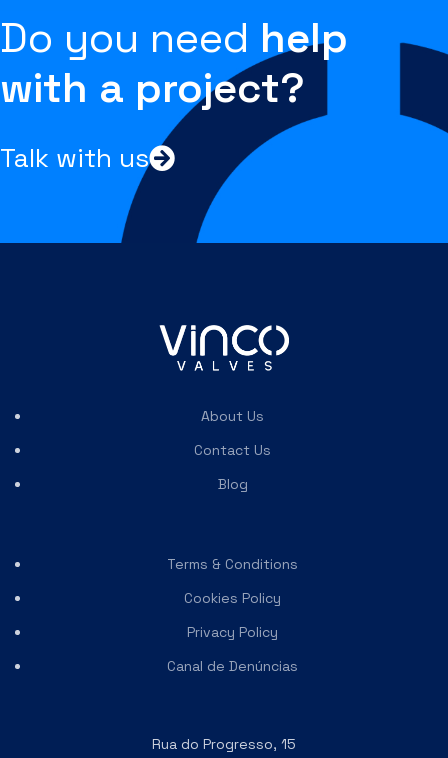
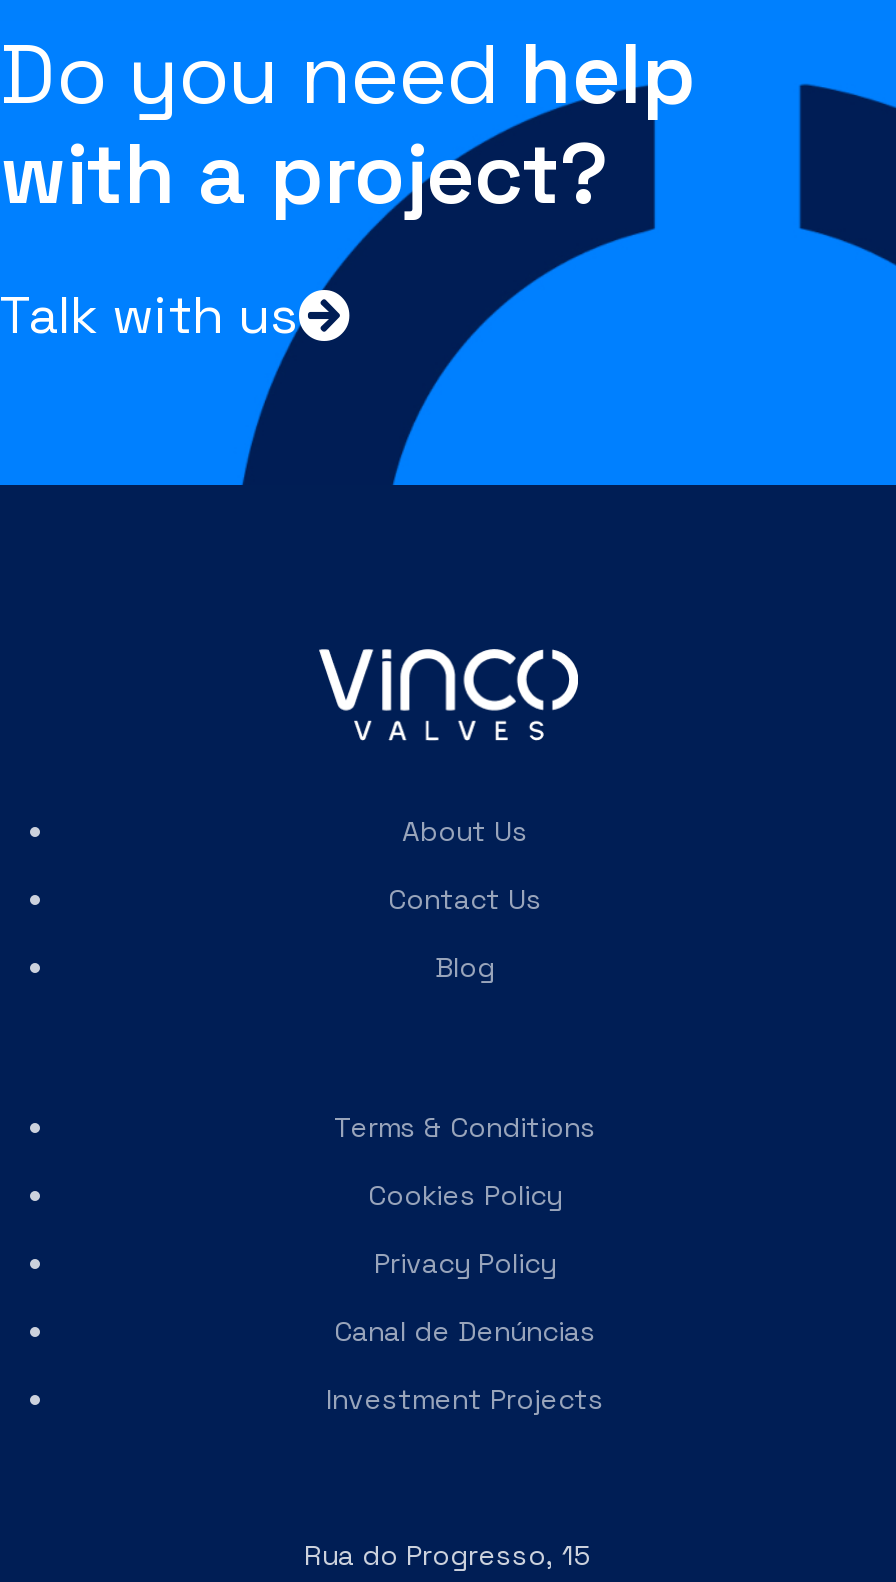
+ Investment Projects
